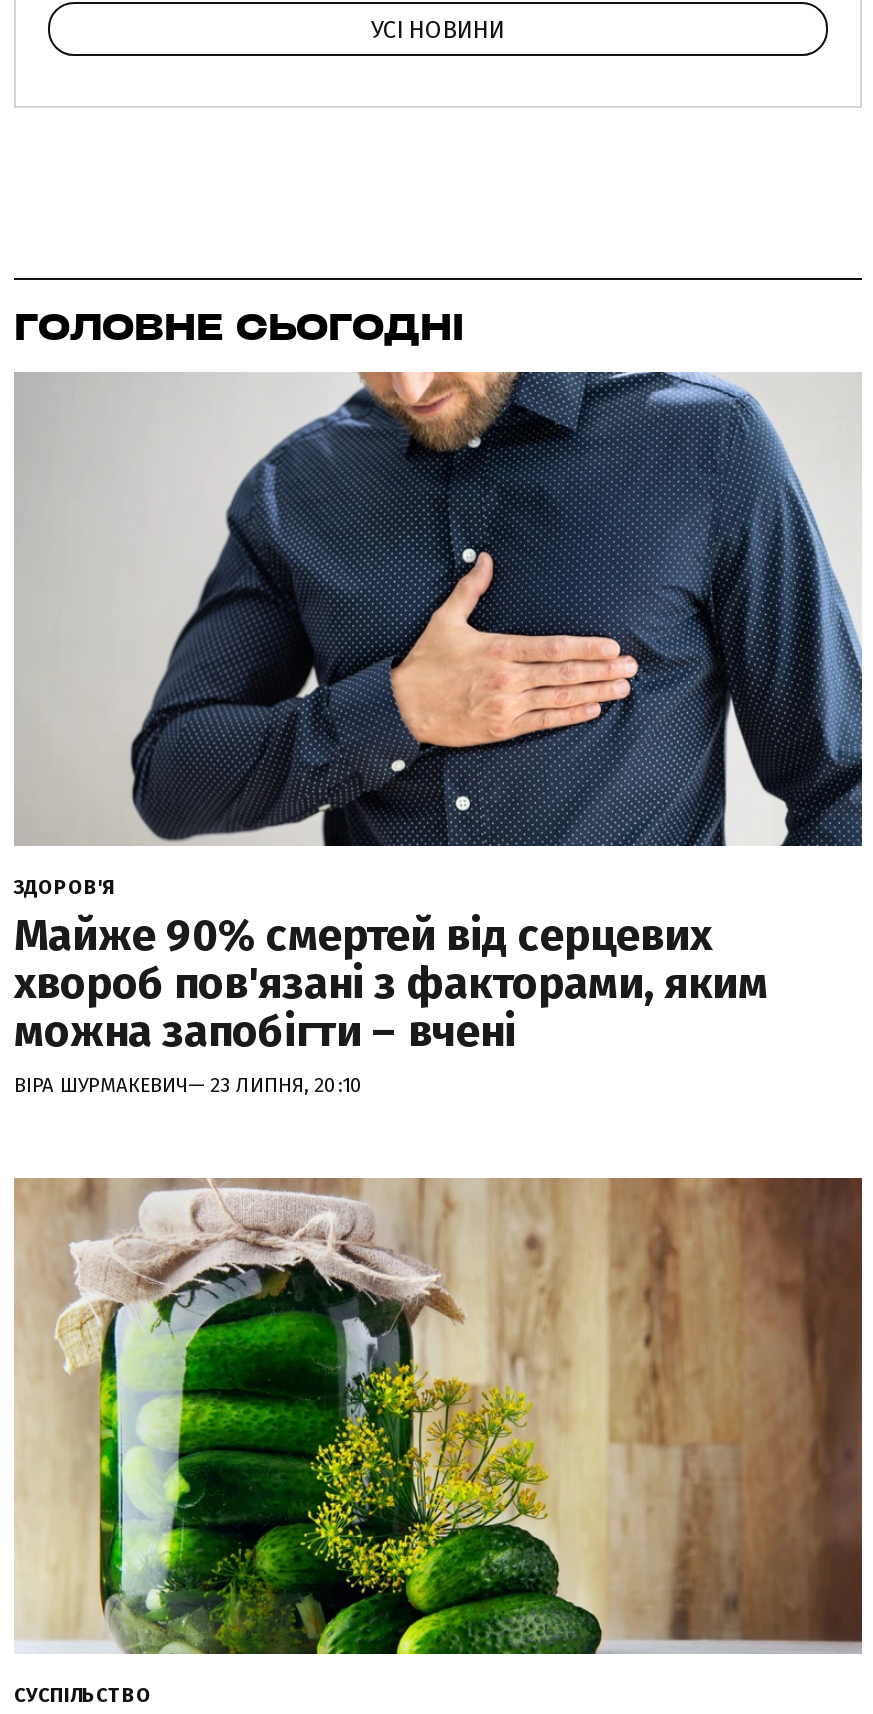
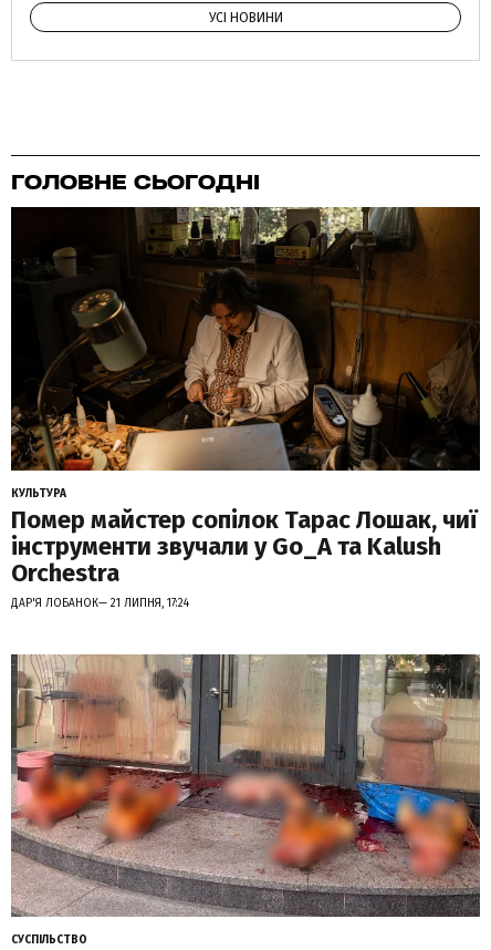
- [image]
- ЗДОРОВ'Я
- Майже 90% смертей від серцевих
- хвороб пов'язані з факторами, яким
- можна запобігти – вчені
- ВІРА ШУРМАКЕВИЧ— 23 ЛИПНЯ, 20:10
+ [image]
+ КУЛЬТУРА
+ Помер майстер сопілок Тарас Лошак, чиї
+ інструменти звучали у Go_A та Kalush
+ Orchestra
+ ДАР'Я ЛОБАНОК— 21 ЛИПНЯ, 17:24

- [image]
+ [image]
